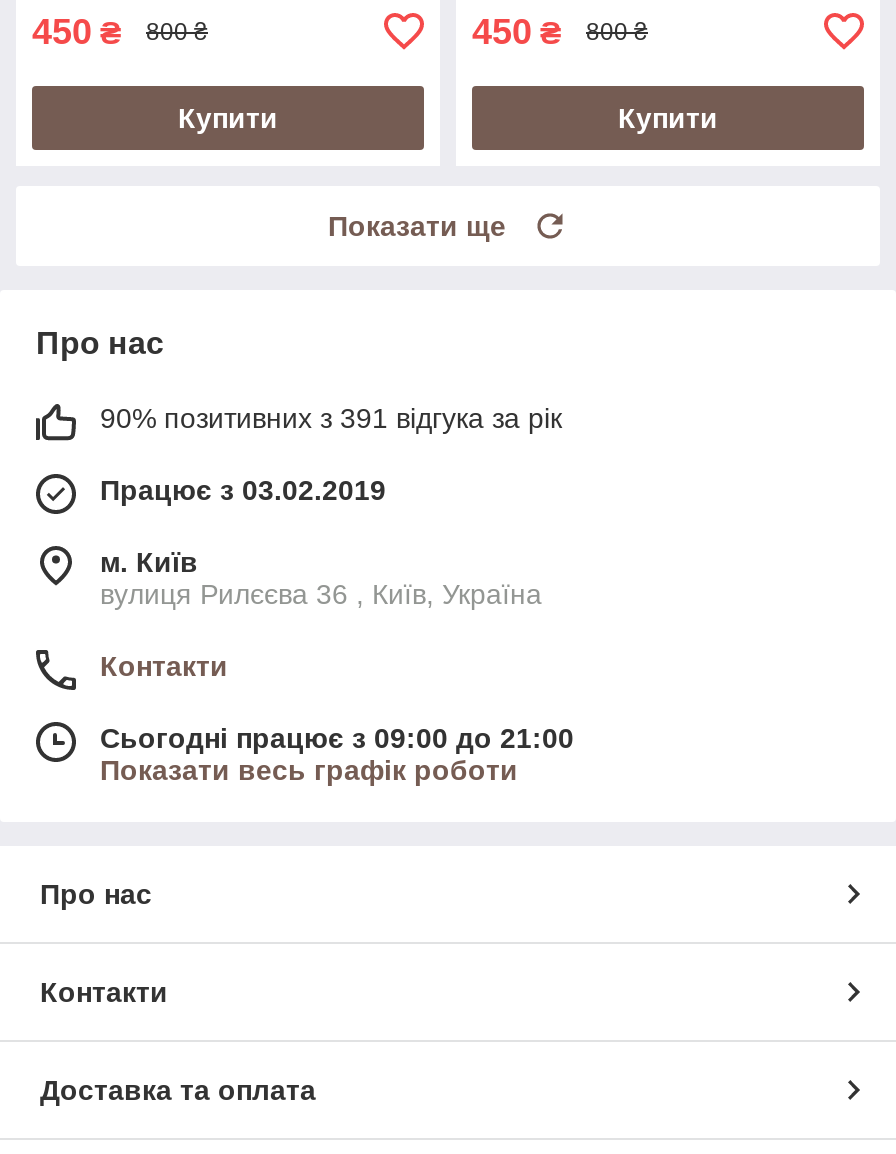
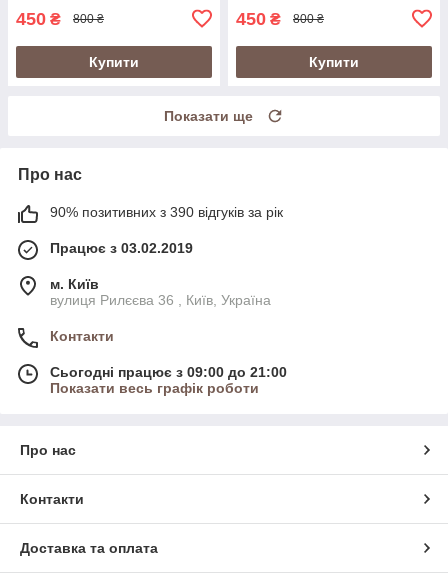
- 90% позитивних з 391 відгука за рік
+ 90% позитивних з 390 відгуків за рік
